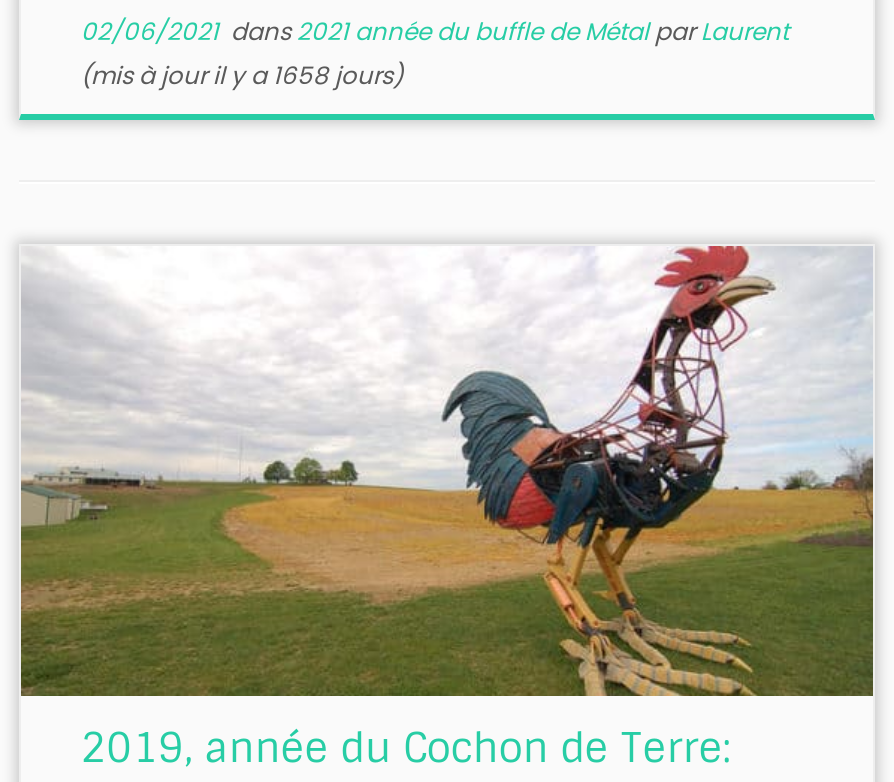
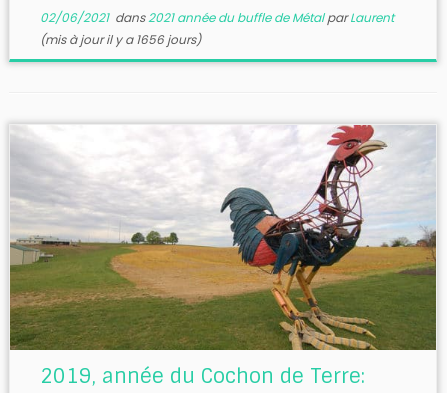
- (mis à jour il y a 1658 jours)
+ (mis à jour il y a 1656 jours)
